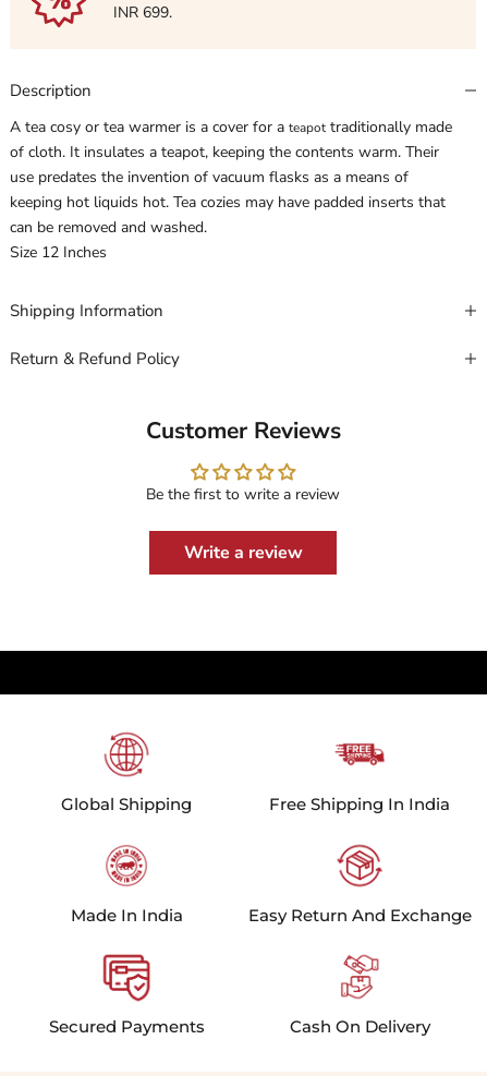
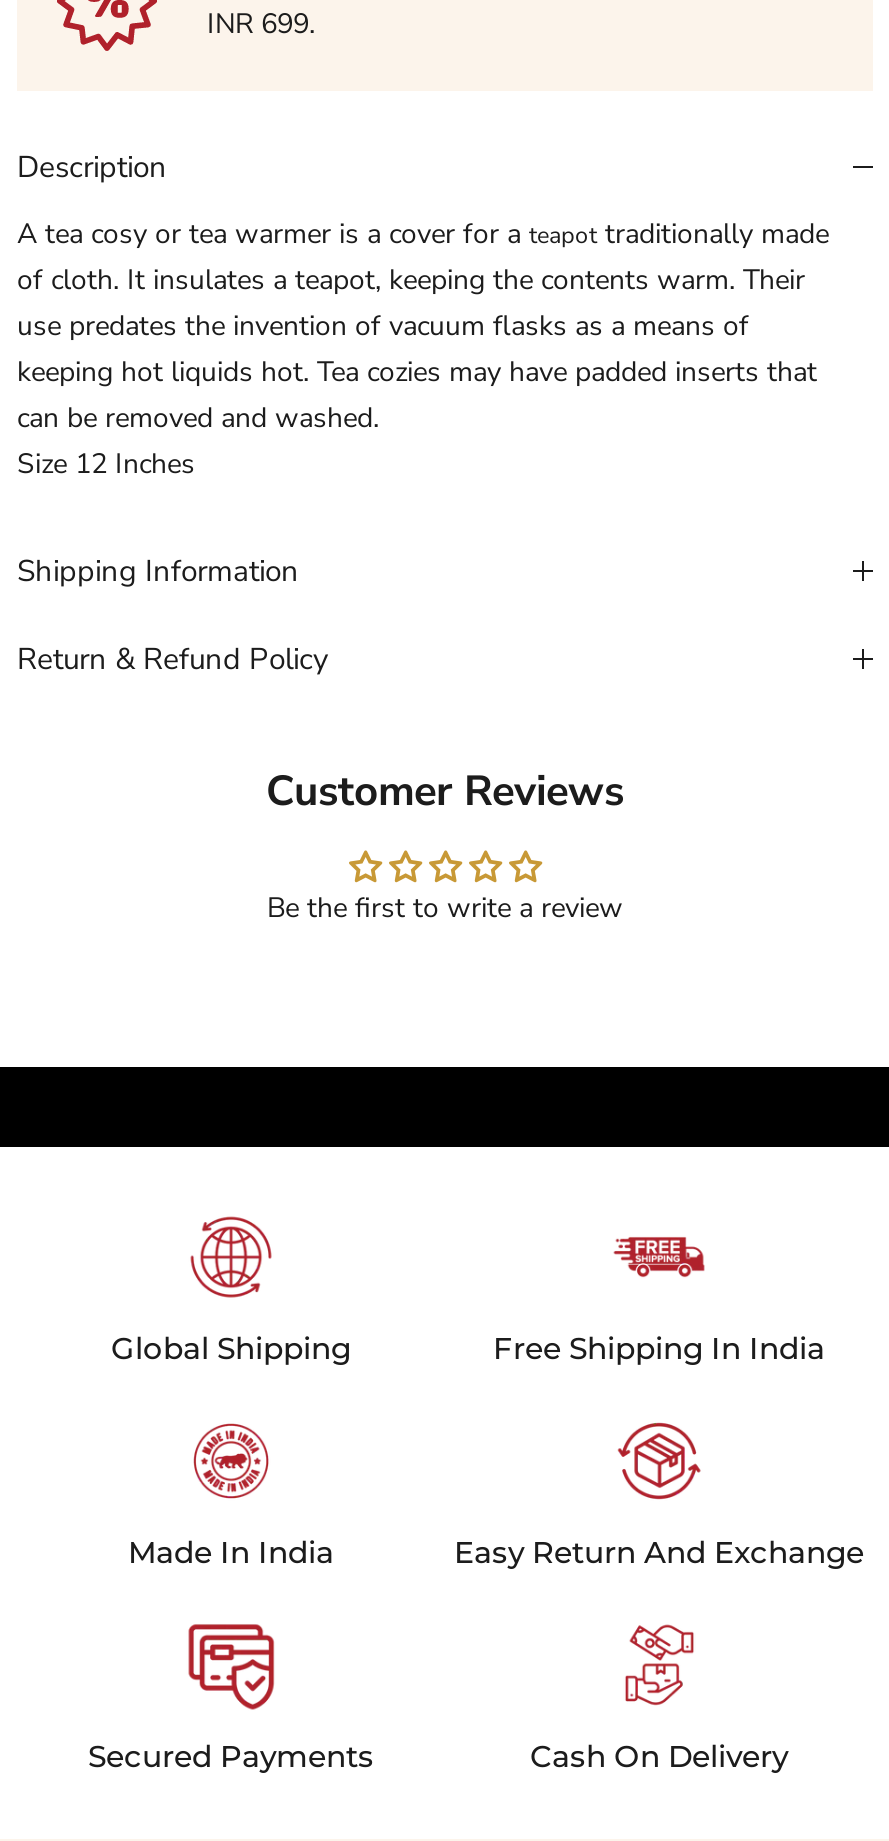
- Write a review
